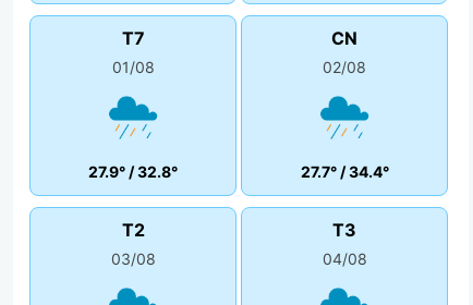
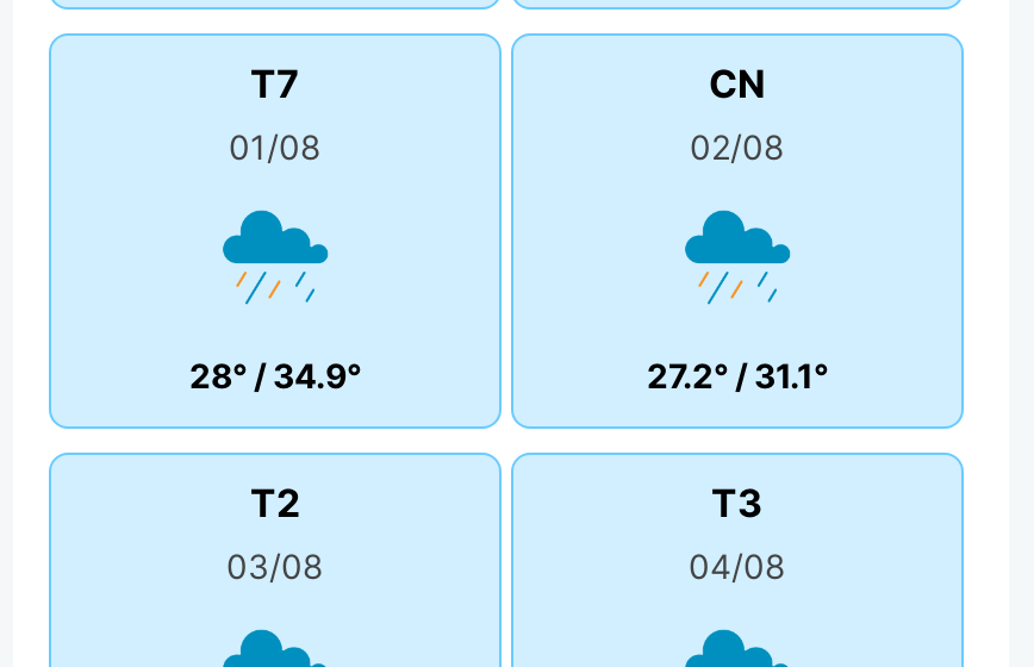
- 27.9° / 32.8°
+ 28° / 34.9°

- 27.7° / 34.4°
+ 27.2° / 31.1°
